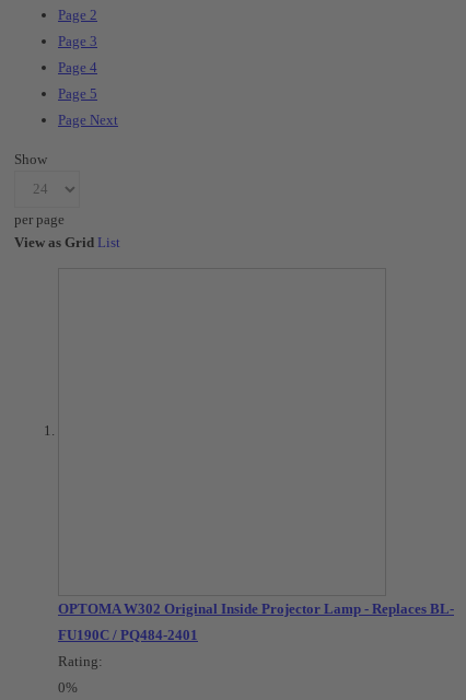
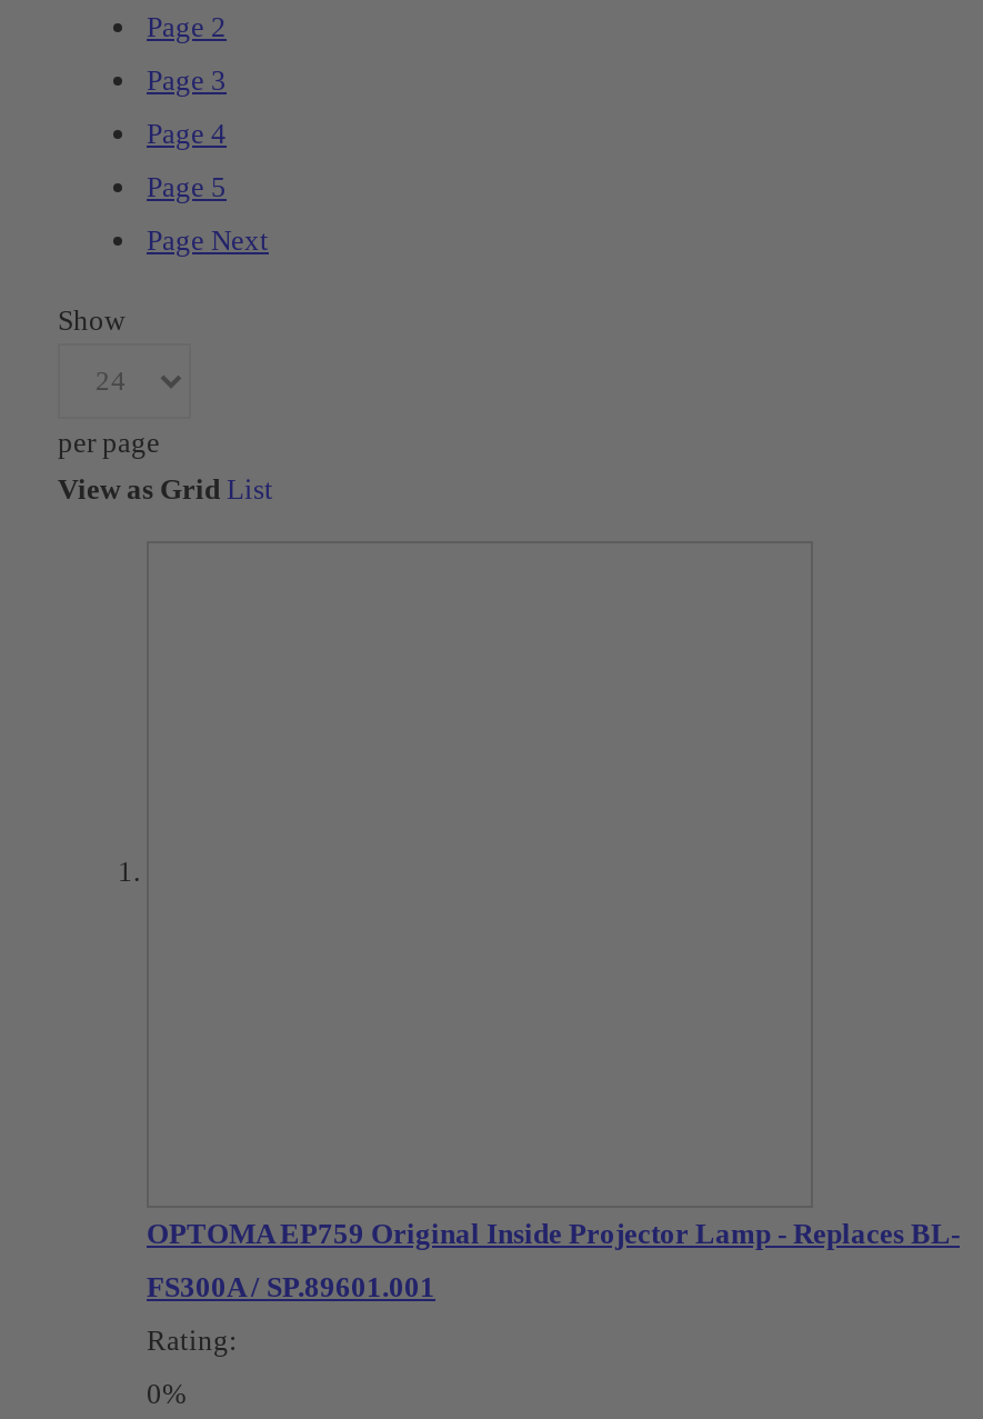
- OPTOMA W302 Original Inside Projector Lamp - Replaces BL-
+ OPTOMA EP759 Original Inside Projector Lamp - Replaces BL-

- FU190C / PQ484-2401
+ FS300A / SP.89601.001
